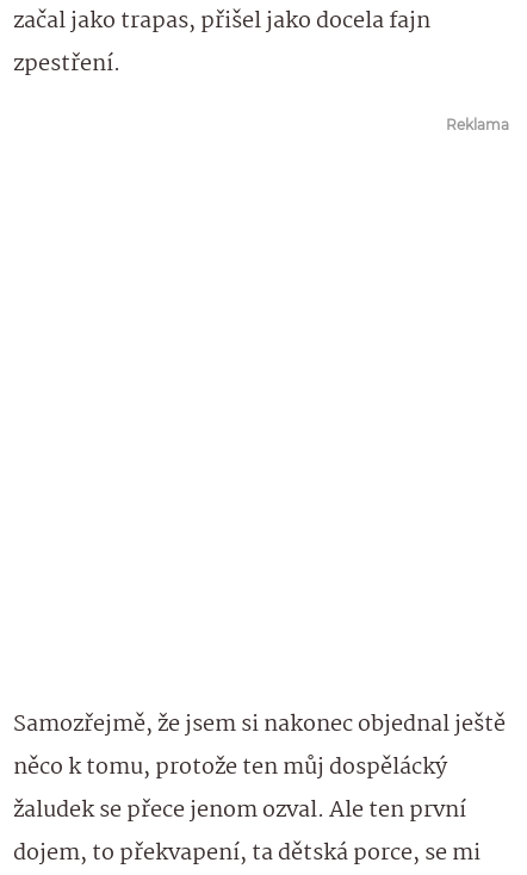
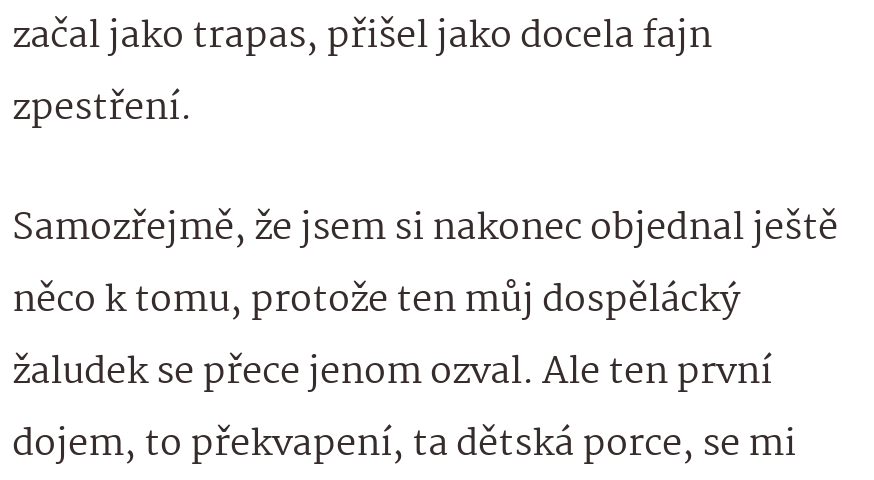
- Reklama
